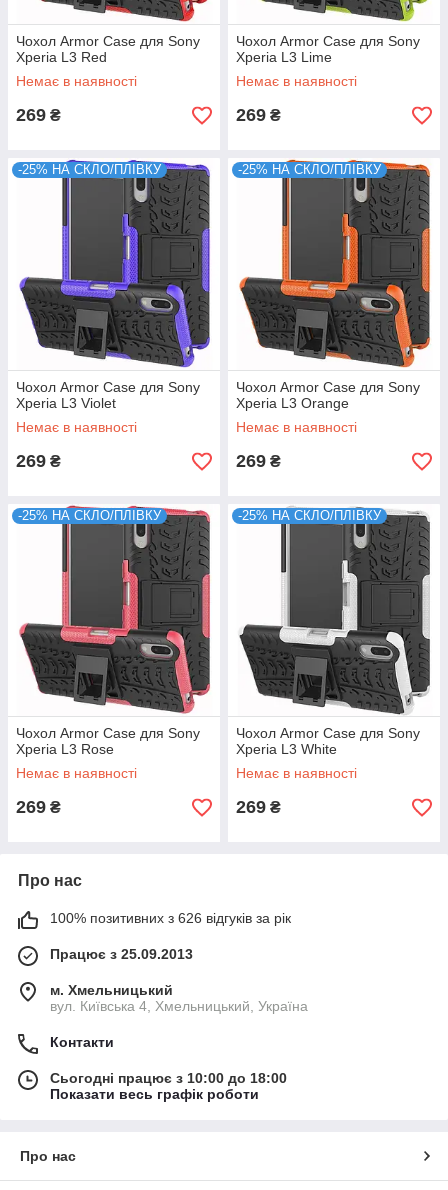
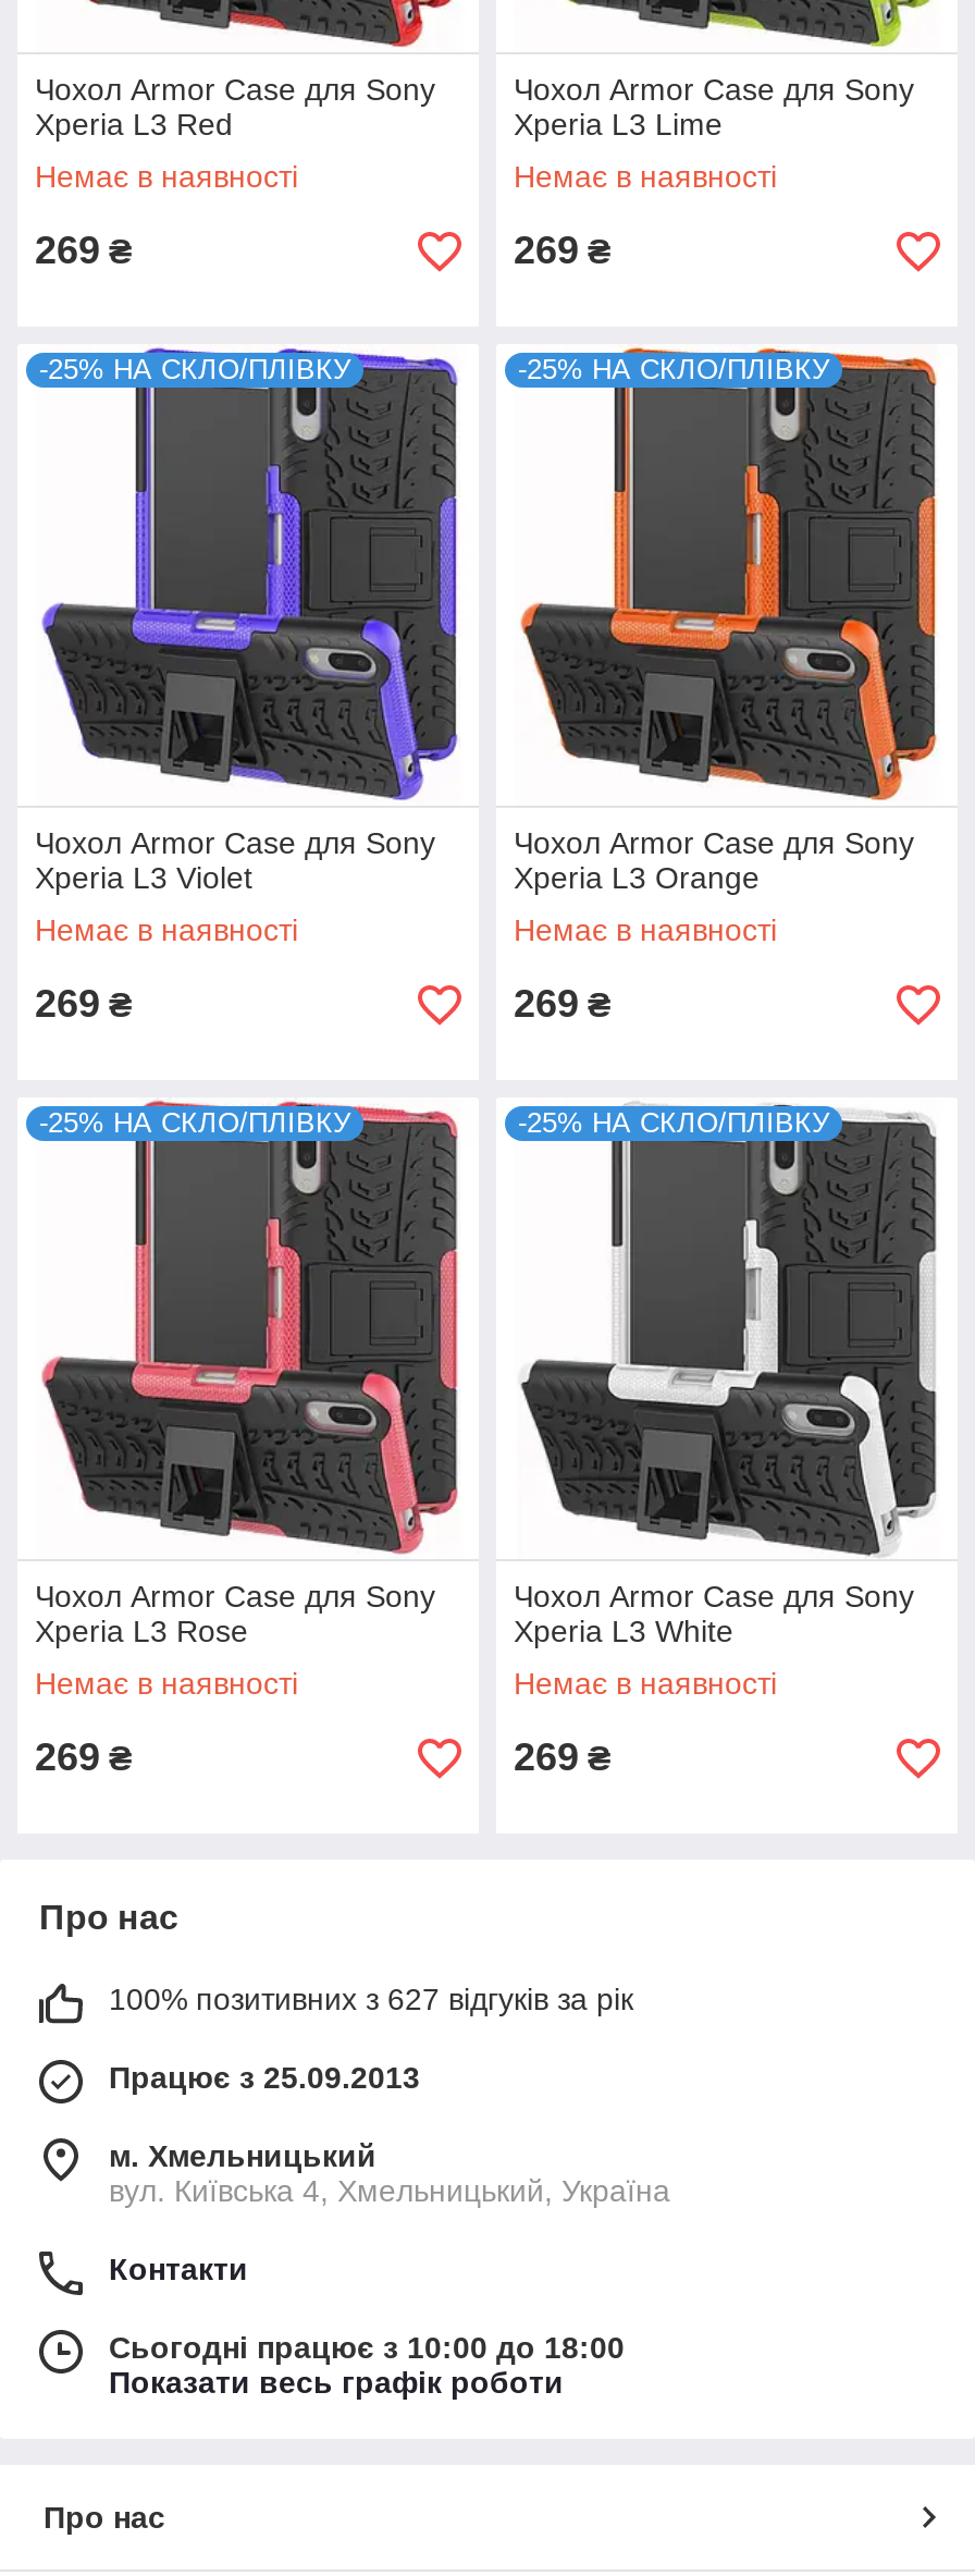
- 100% позитивних з 626 відгуків за рік
+ 100% позитивних з 627 відгуків за рік
